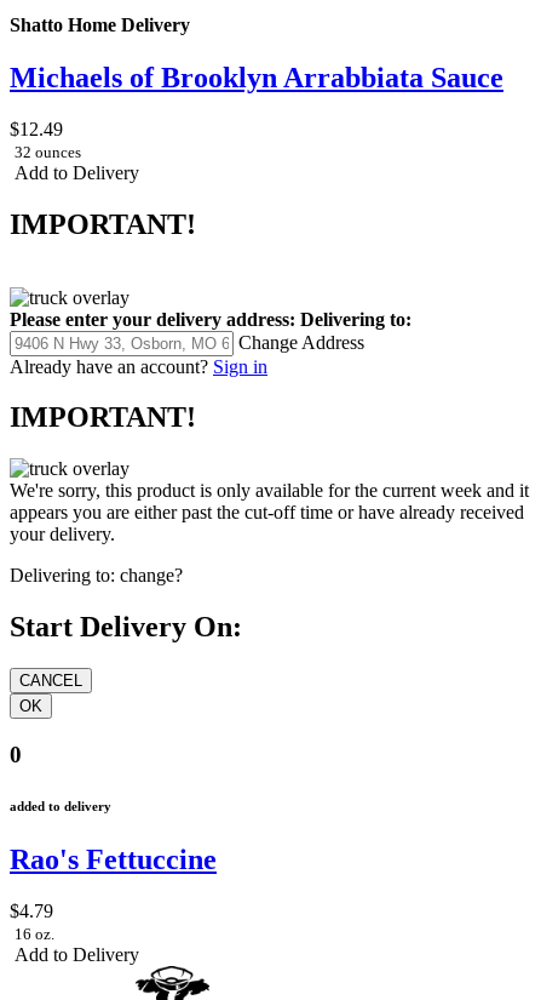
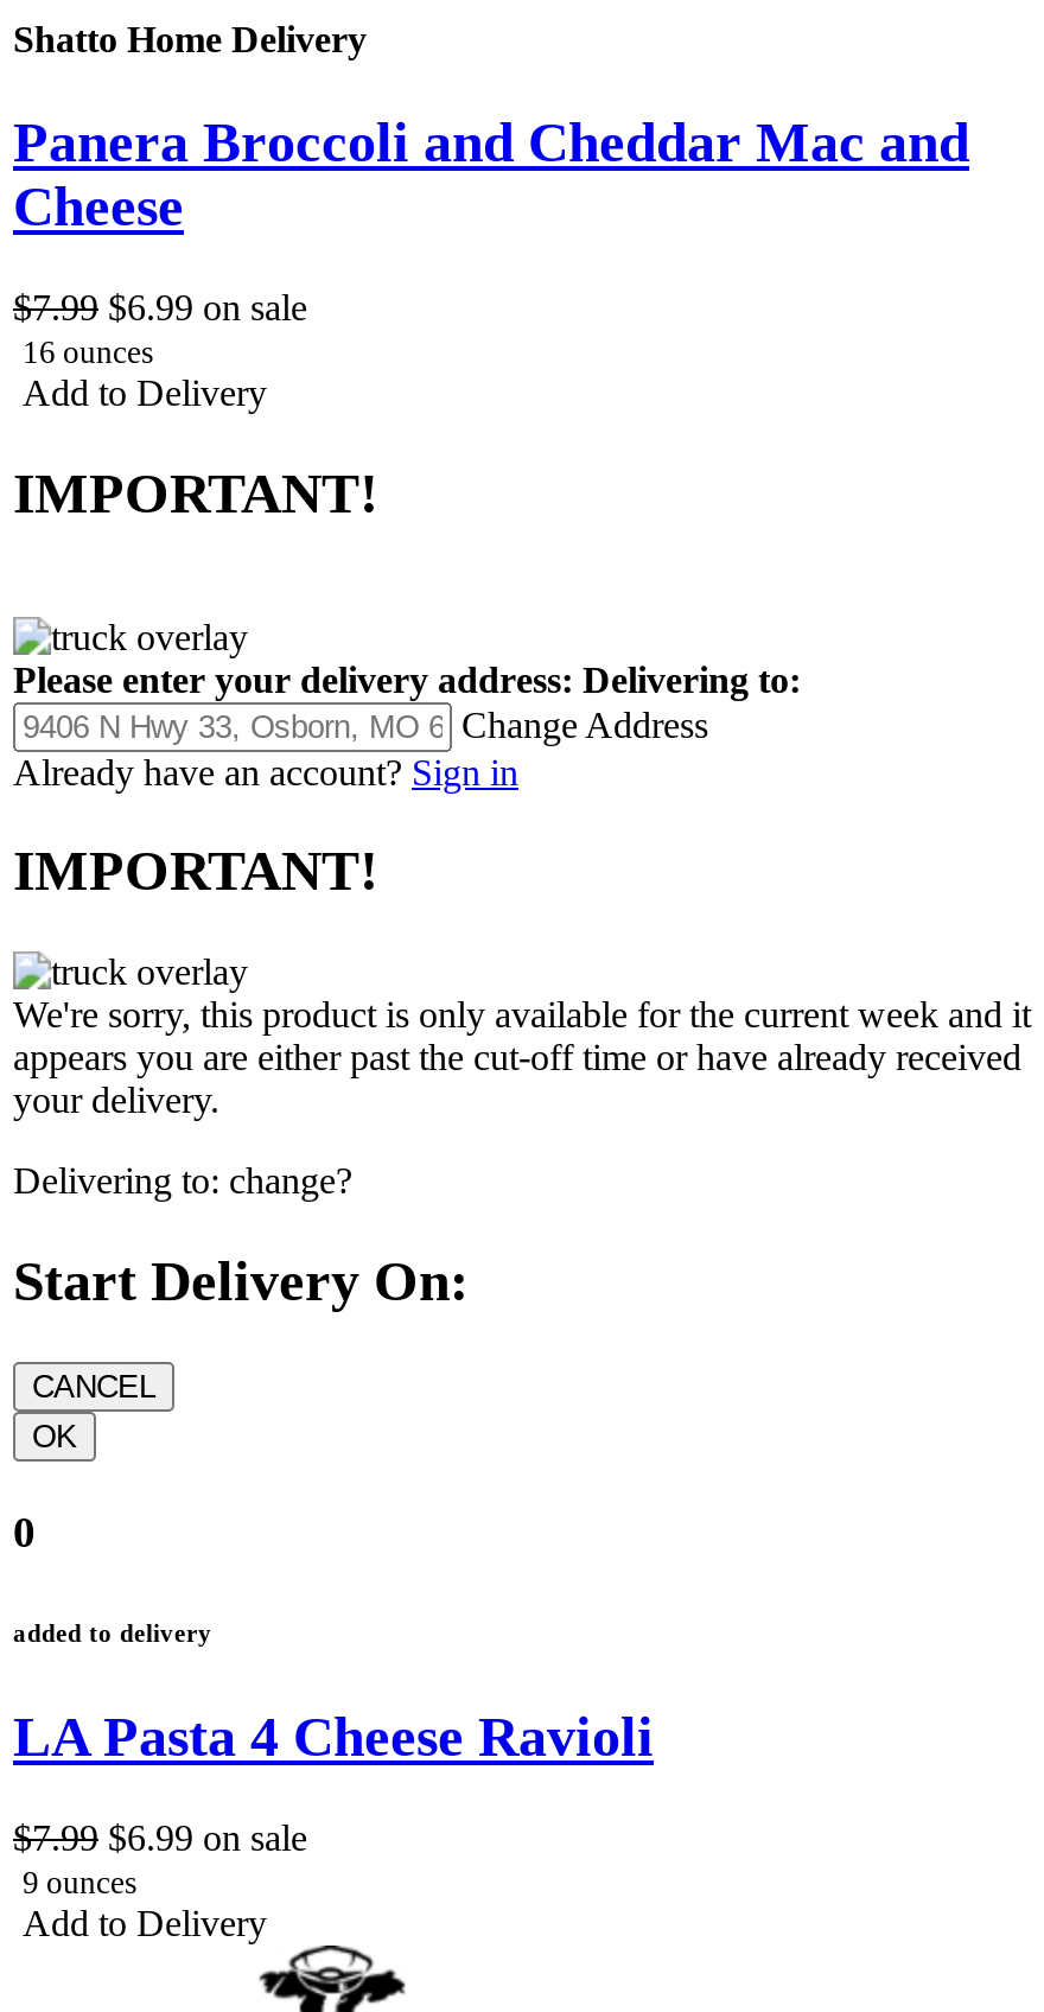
- Michaels of Brooklyn Arrabbiata Sauce
+ Panera Broccoli and Cheddar Mac and
+ Cheese

- $12.49
- 32 ounces
+ $7.99 $6.99 on sale
+ 16 ounces

- Rao's Fettuccine
+ LA Pasta 4 Cheese Ravioli

- $4.79
- 16 oz.
+ $7.99 $6.99 on sale
+ 9 ounces
